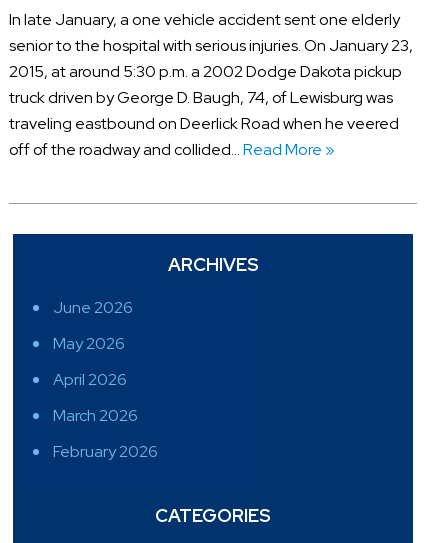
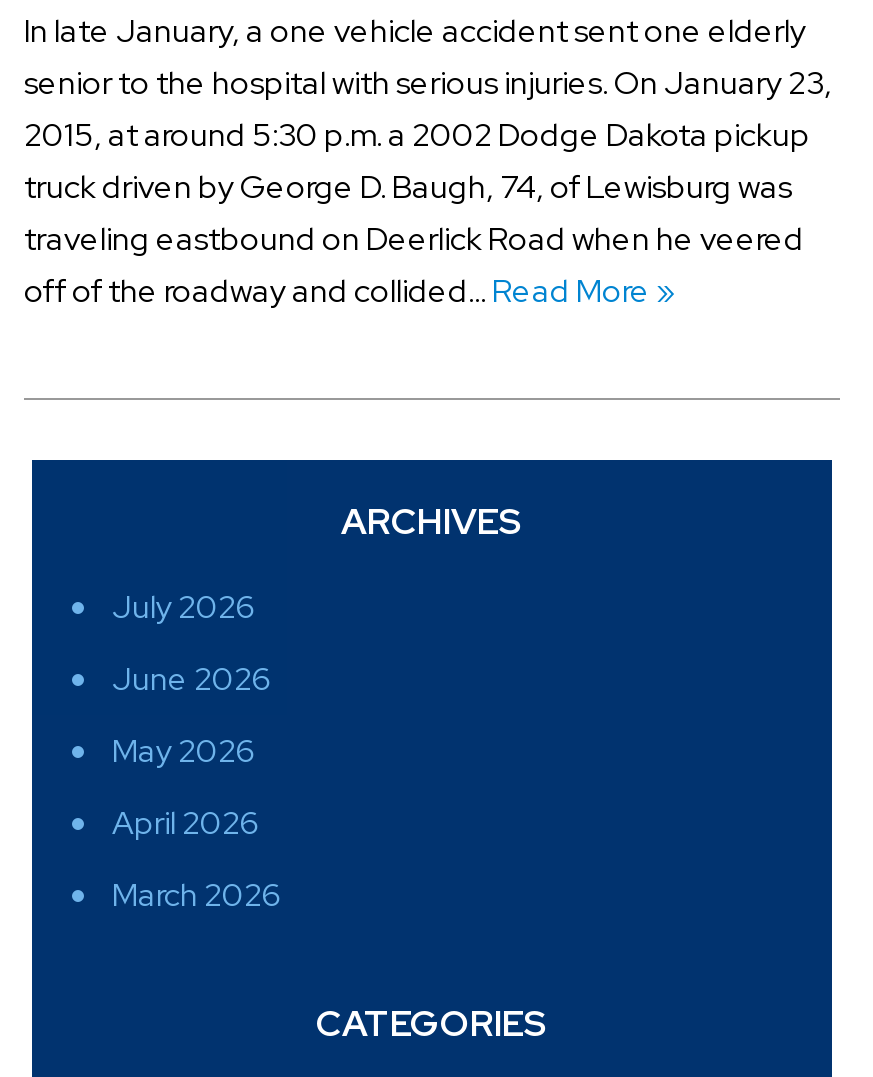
+ July 2026

moved down: June 2026 | May 2026 | April 2026 | March 2026

- February 2026
